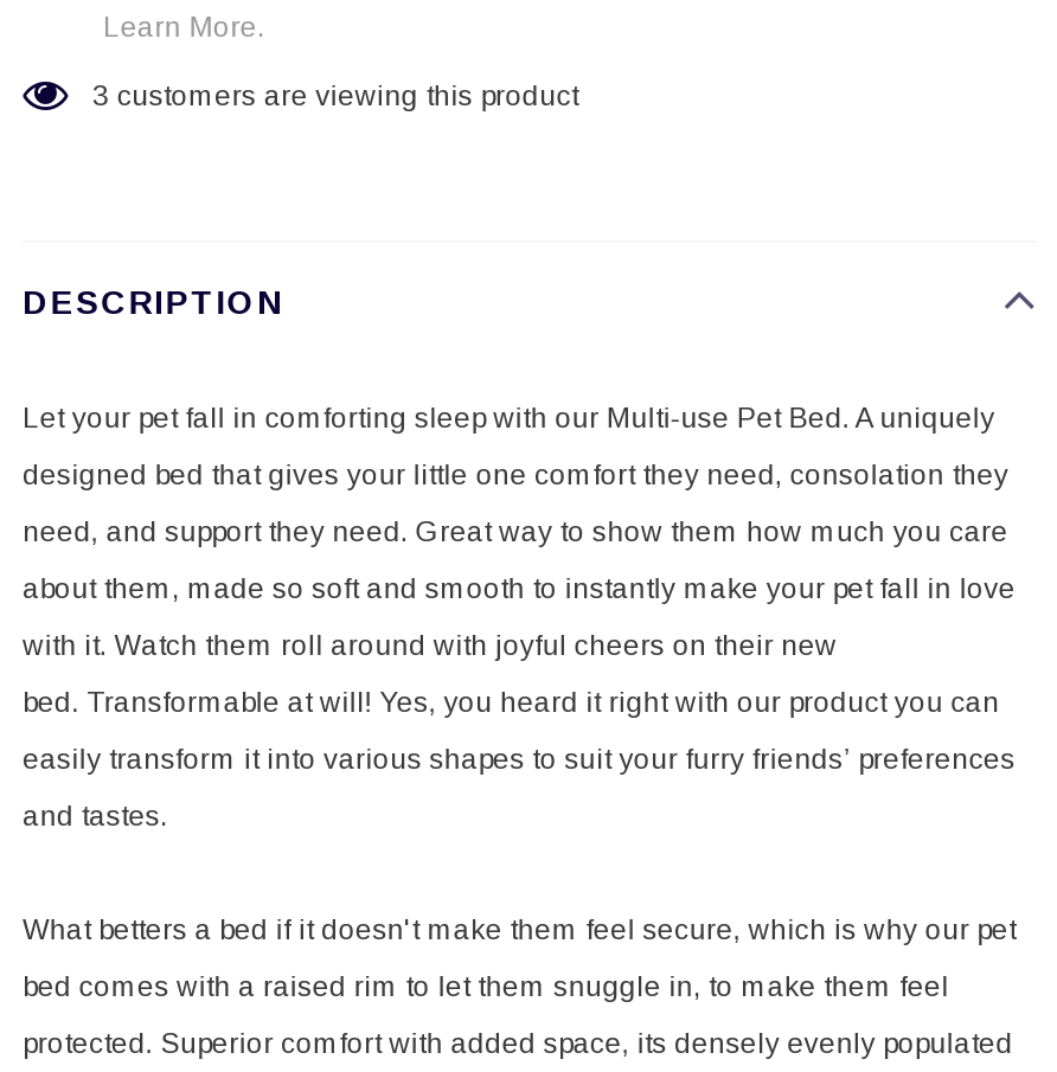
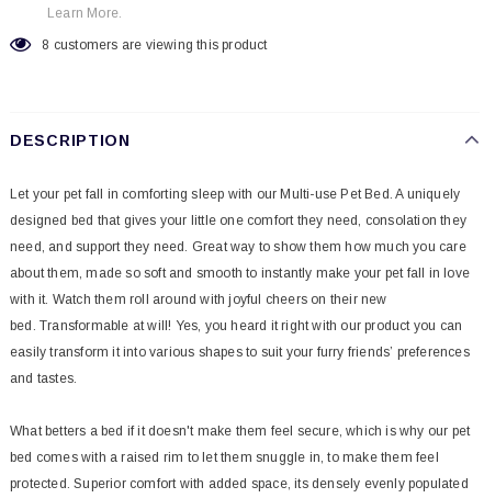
- 3 customers are viewing this product
+ 8 customers are viewing this product
